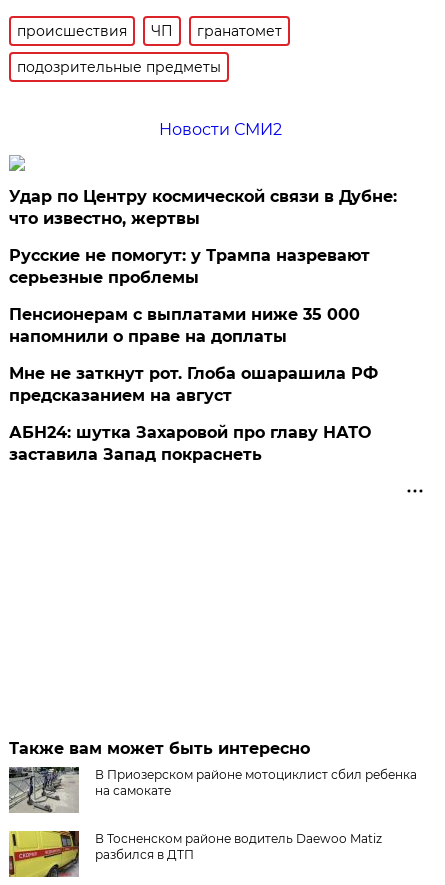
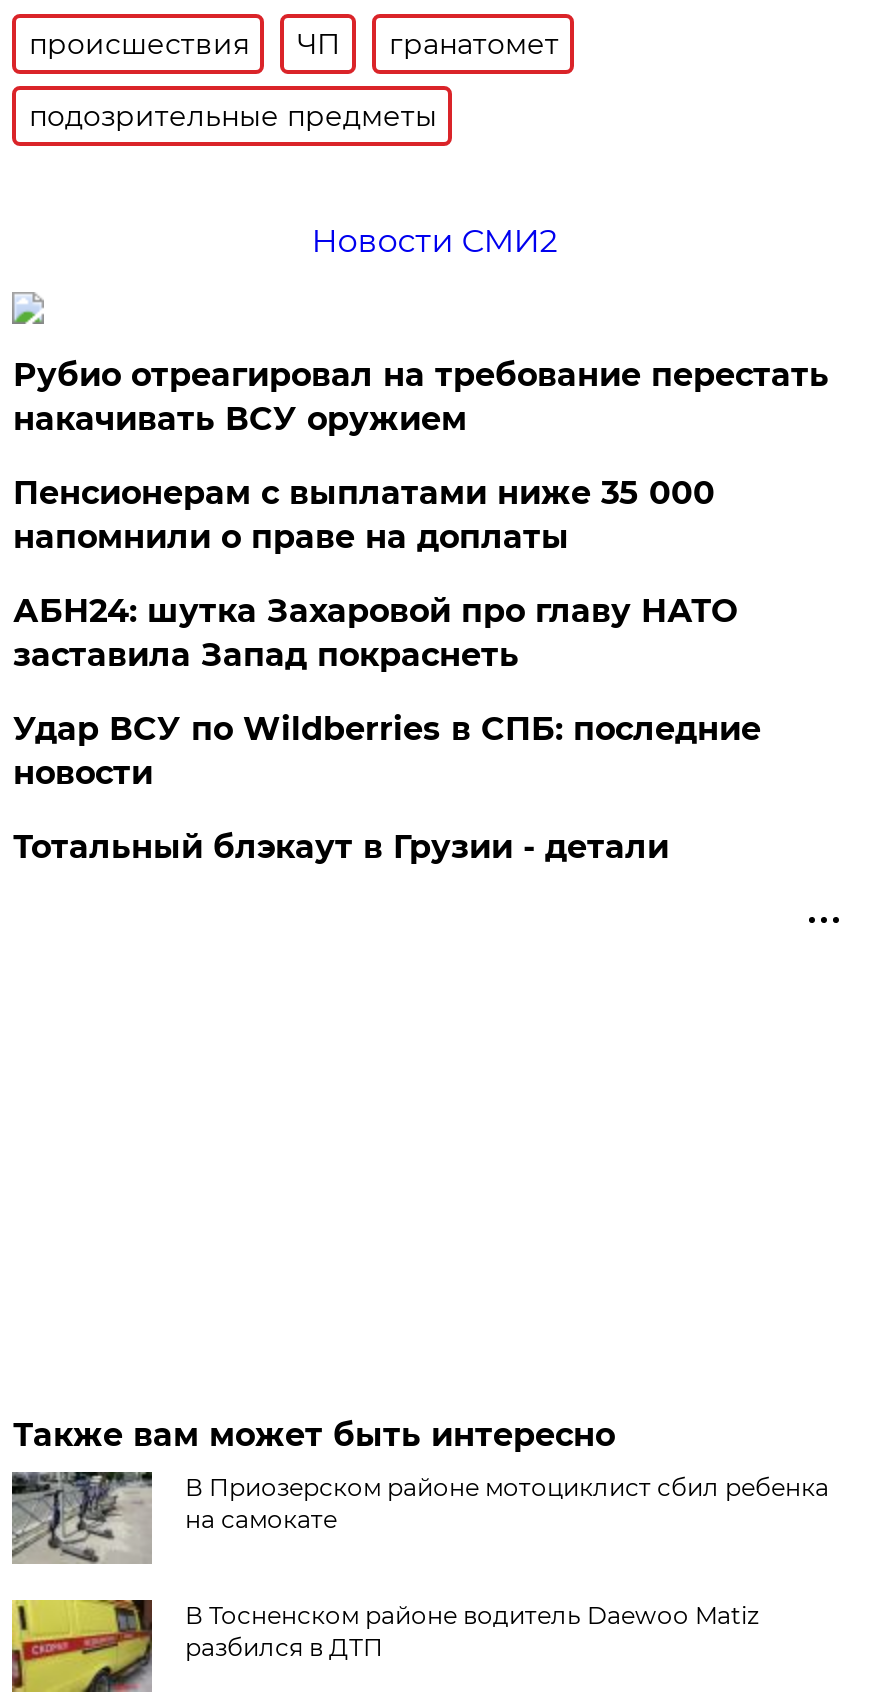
- Удар по Центру космической связи в Дубне:
- что известно, жертвы
- Русские не помогут: у Трампа назревают
- серьезные проблемы
+ Рубио отреагировал на требование перестать
+ накачивать ВСУ оружием

moved up: Пенсионерам с выплатами ниже 35 000 | напомнили о праве на доплаты

- Мне не заткнут рот. Глоба ошарашила РФ
- предсказанием на август

moved up: АБН24: шутка Захаровой про главу НАТО | заставила Запад покраснеть

+ Удар ВСУ по Wildberries в СПБ: последние
+ новости
+ Тотальный блэкаут в Грузии - детали
